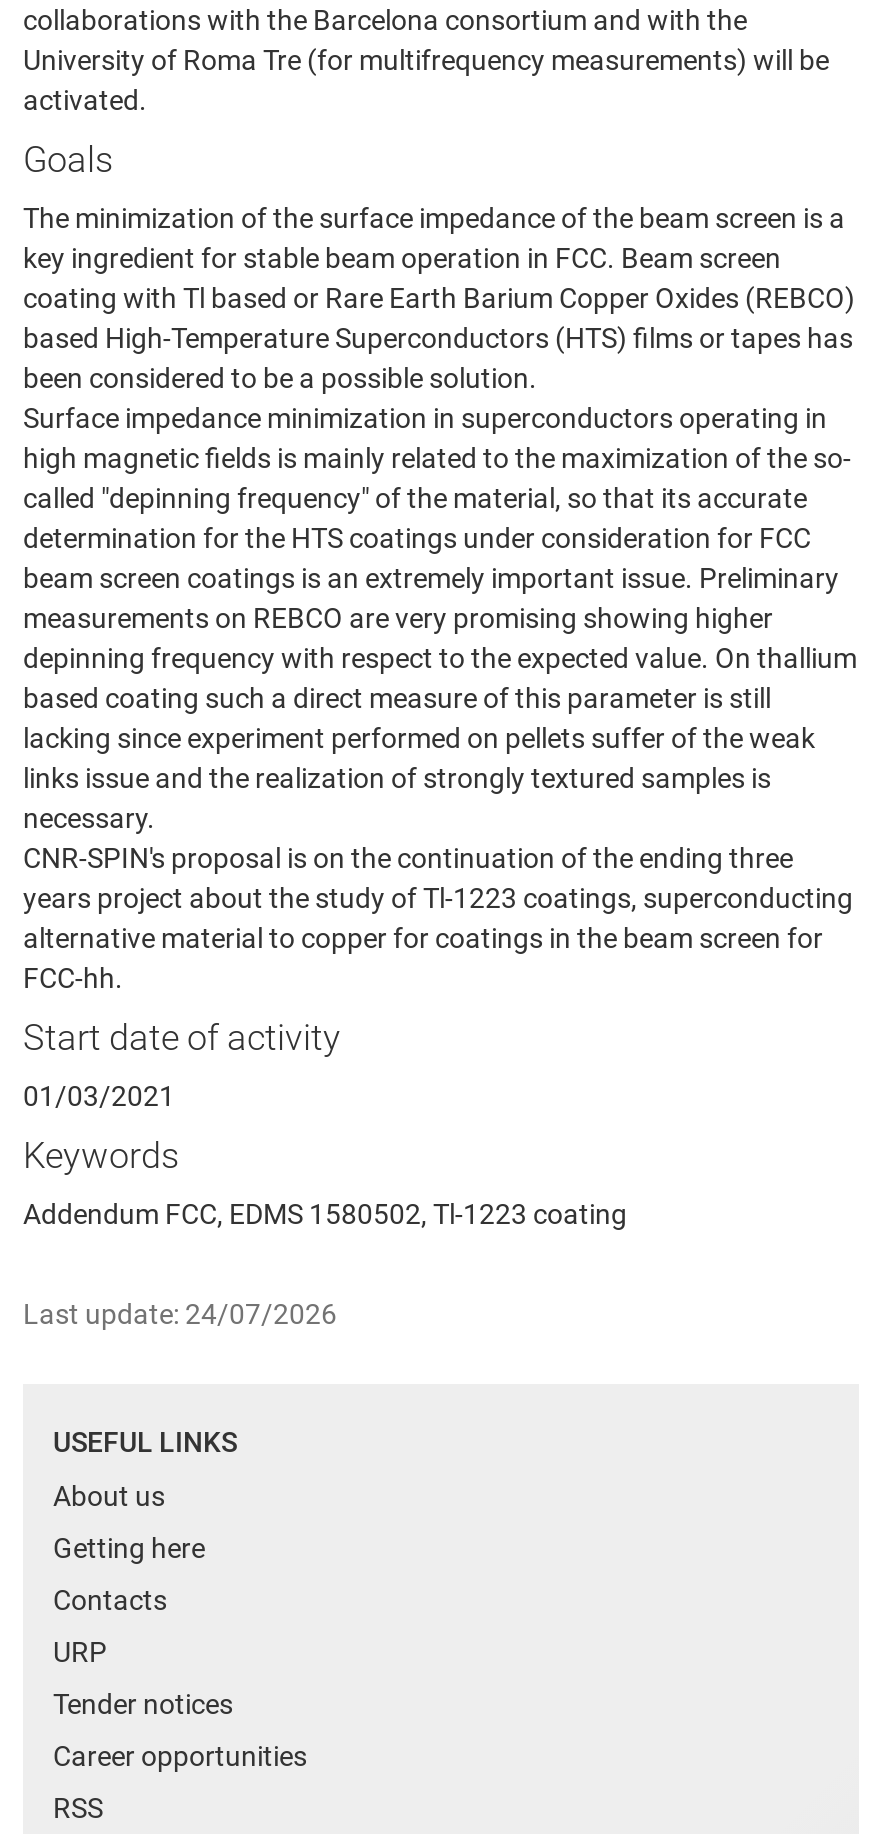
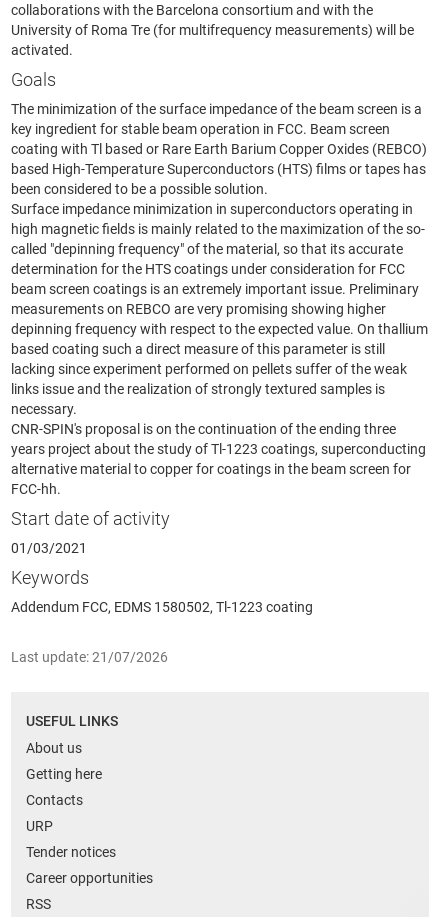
- Last update: 24/07/2026
+ Last update: 21/07/2026
